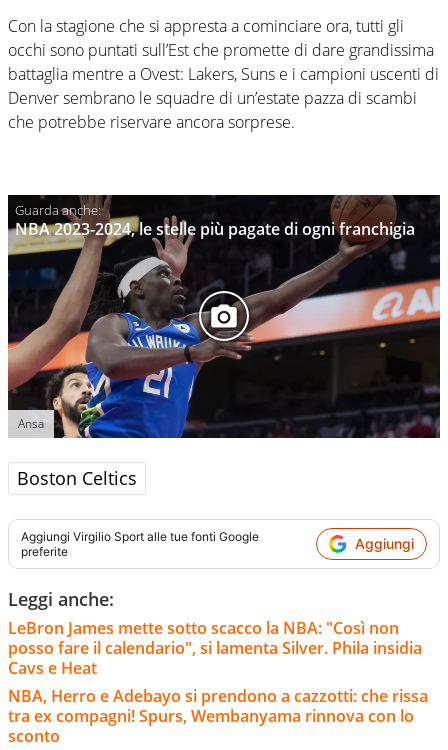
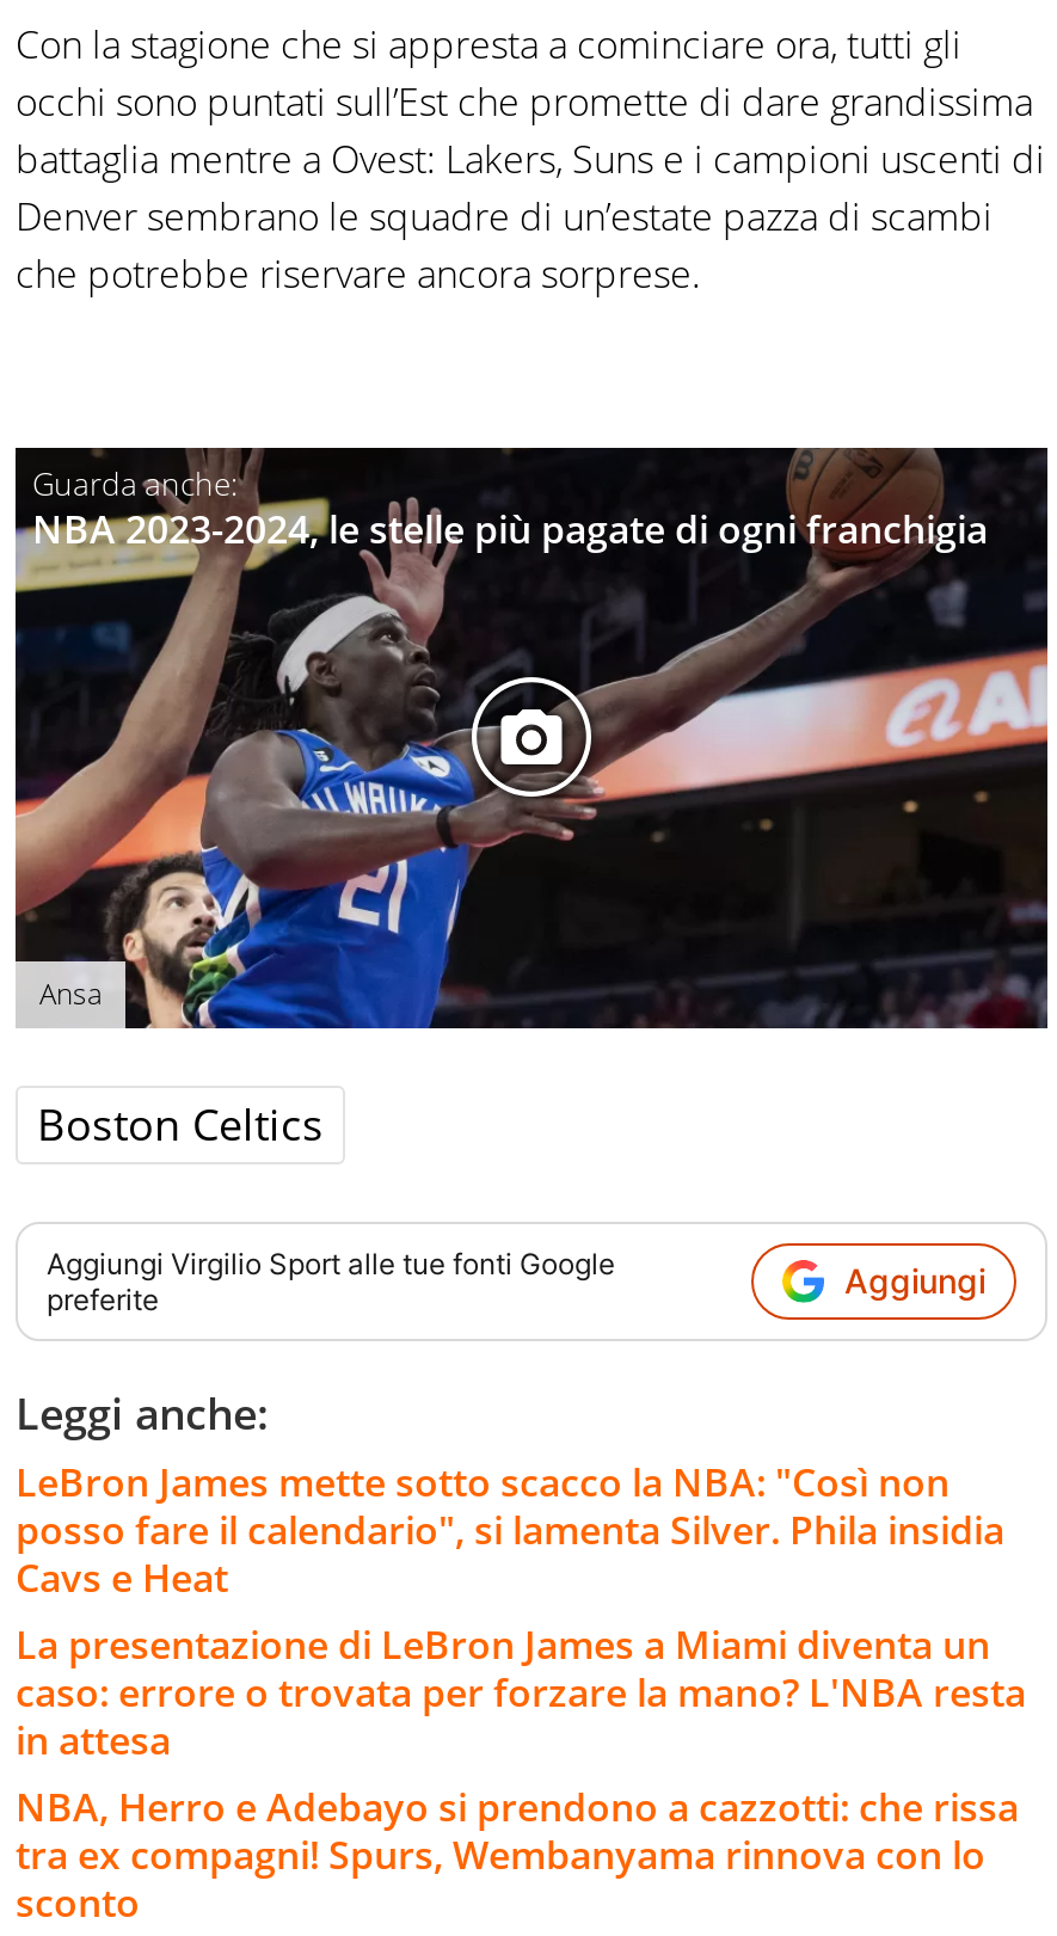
+ La presentazione di LeBron James a Miami diventa un
+ caso: errore o trovata per forzare la mano? L'NBA resta
+ in attesa
